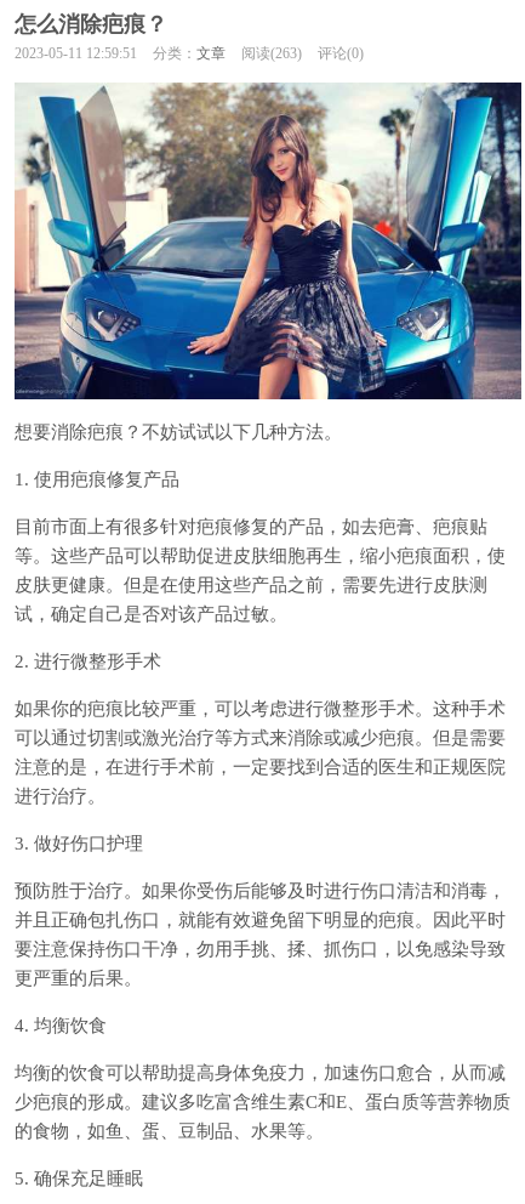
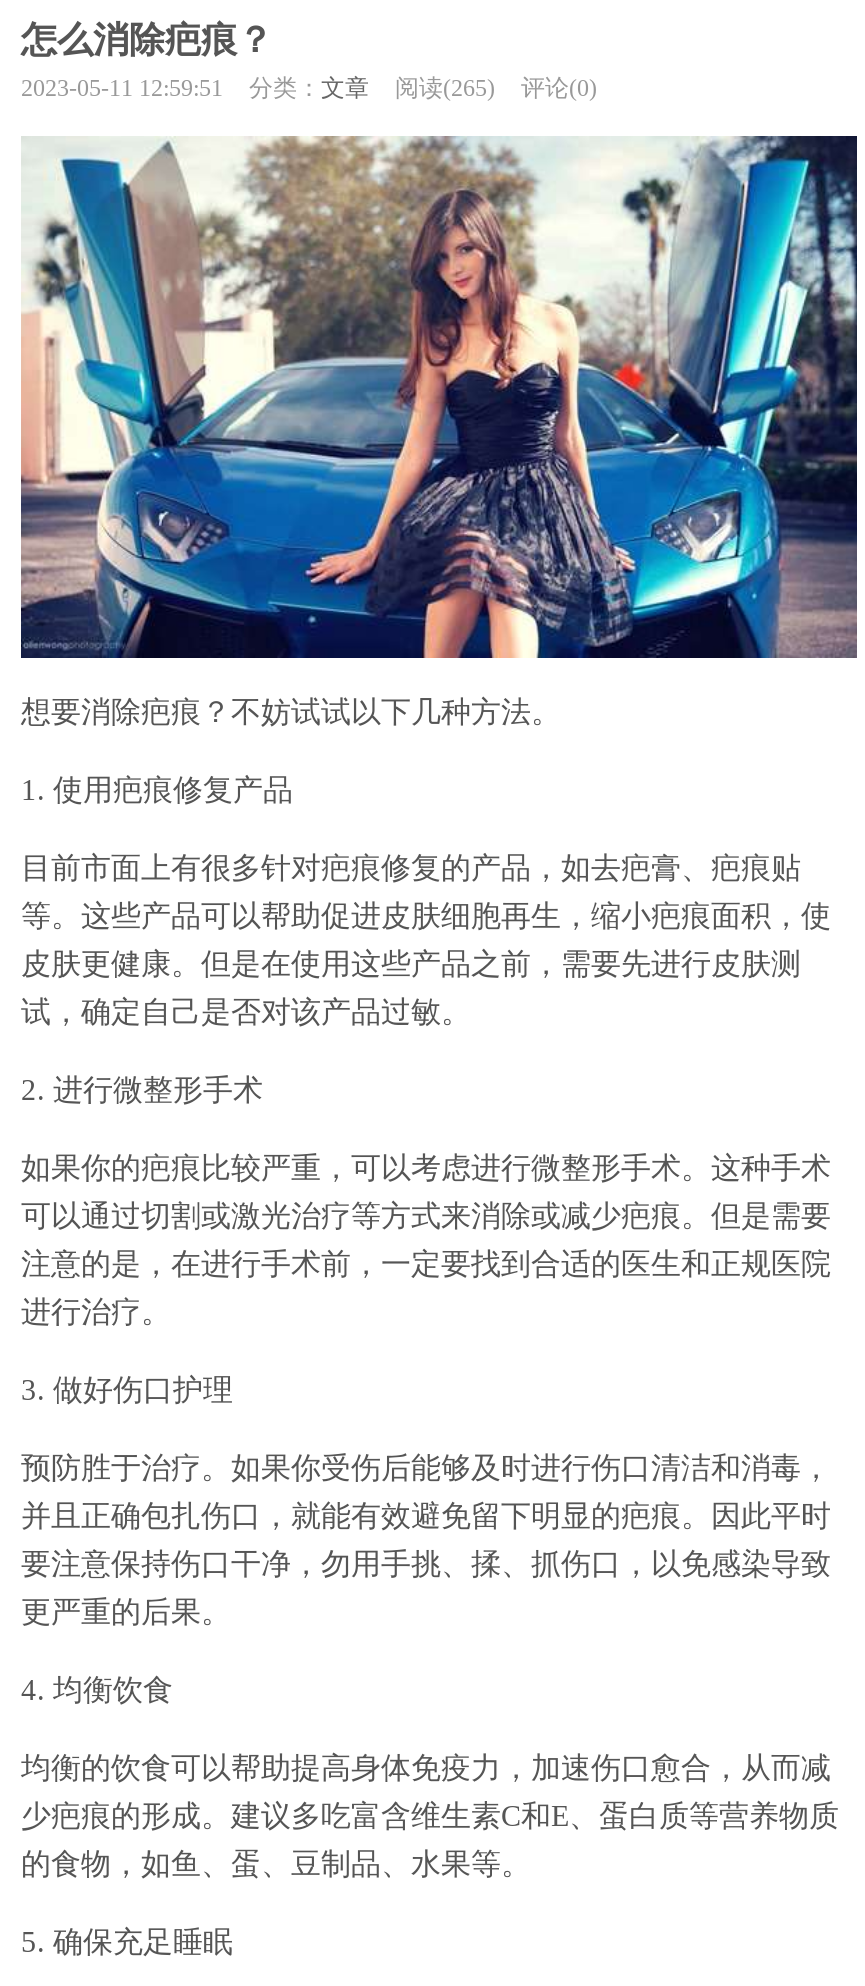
- 2023-05-11 12:59:51 分类：文章 阅读(263) 评论(0)
+ 2023-05-11 12:59:51 分类：文章 阅读(265) 评论(0)
